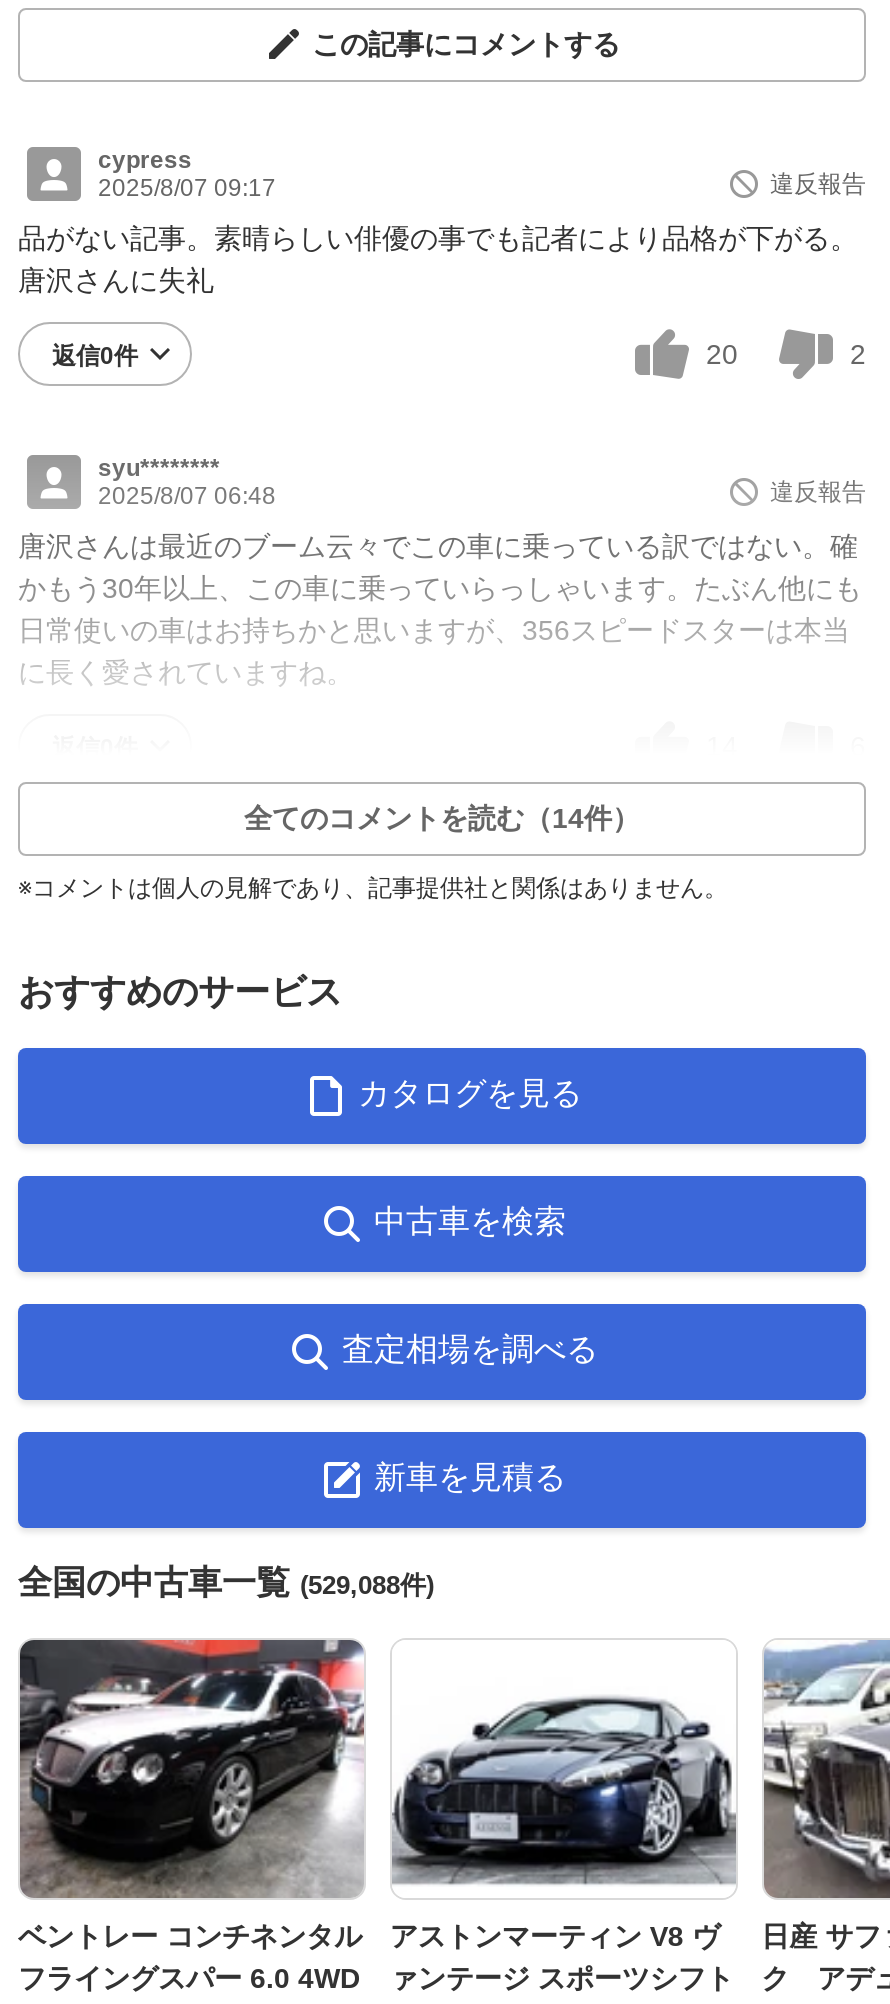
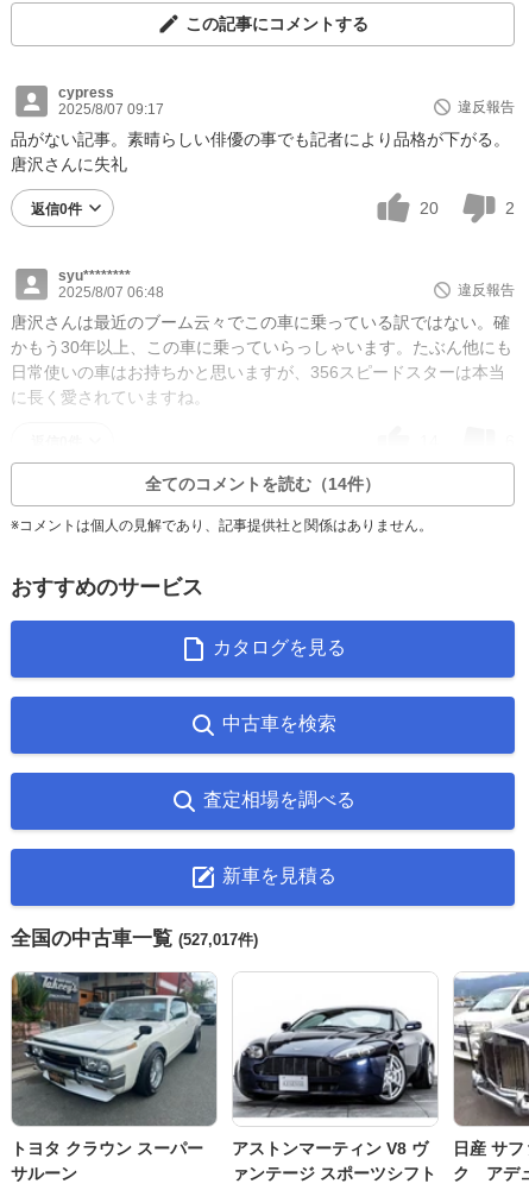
- 全国の中古車一覧(529,088件)
+ 全国の中古車一覧(527,017件)

- [image]
- ベントレー コンチネンタル
- フライングスパー 6.0 4WD
+ [image]
+ トヨタ クラウン スーパー
+ サルーン
